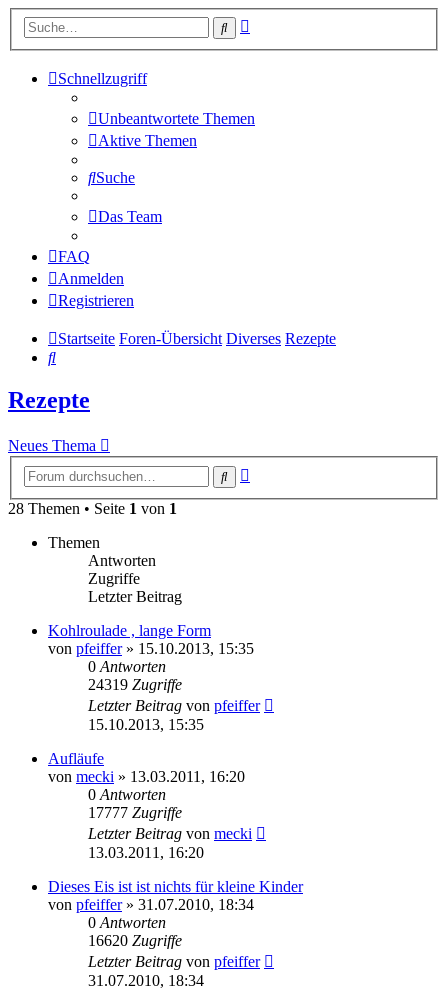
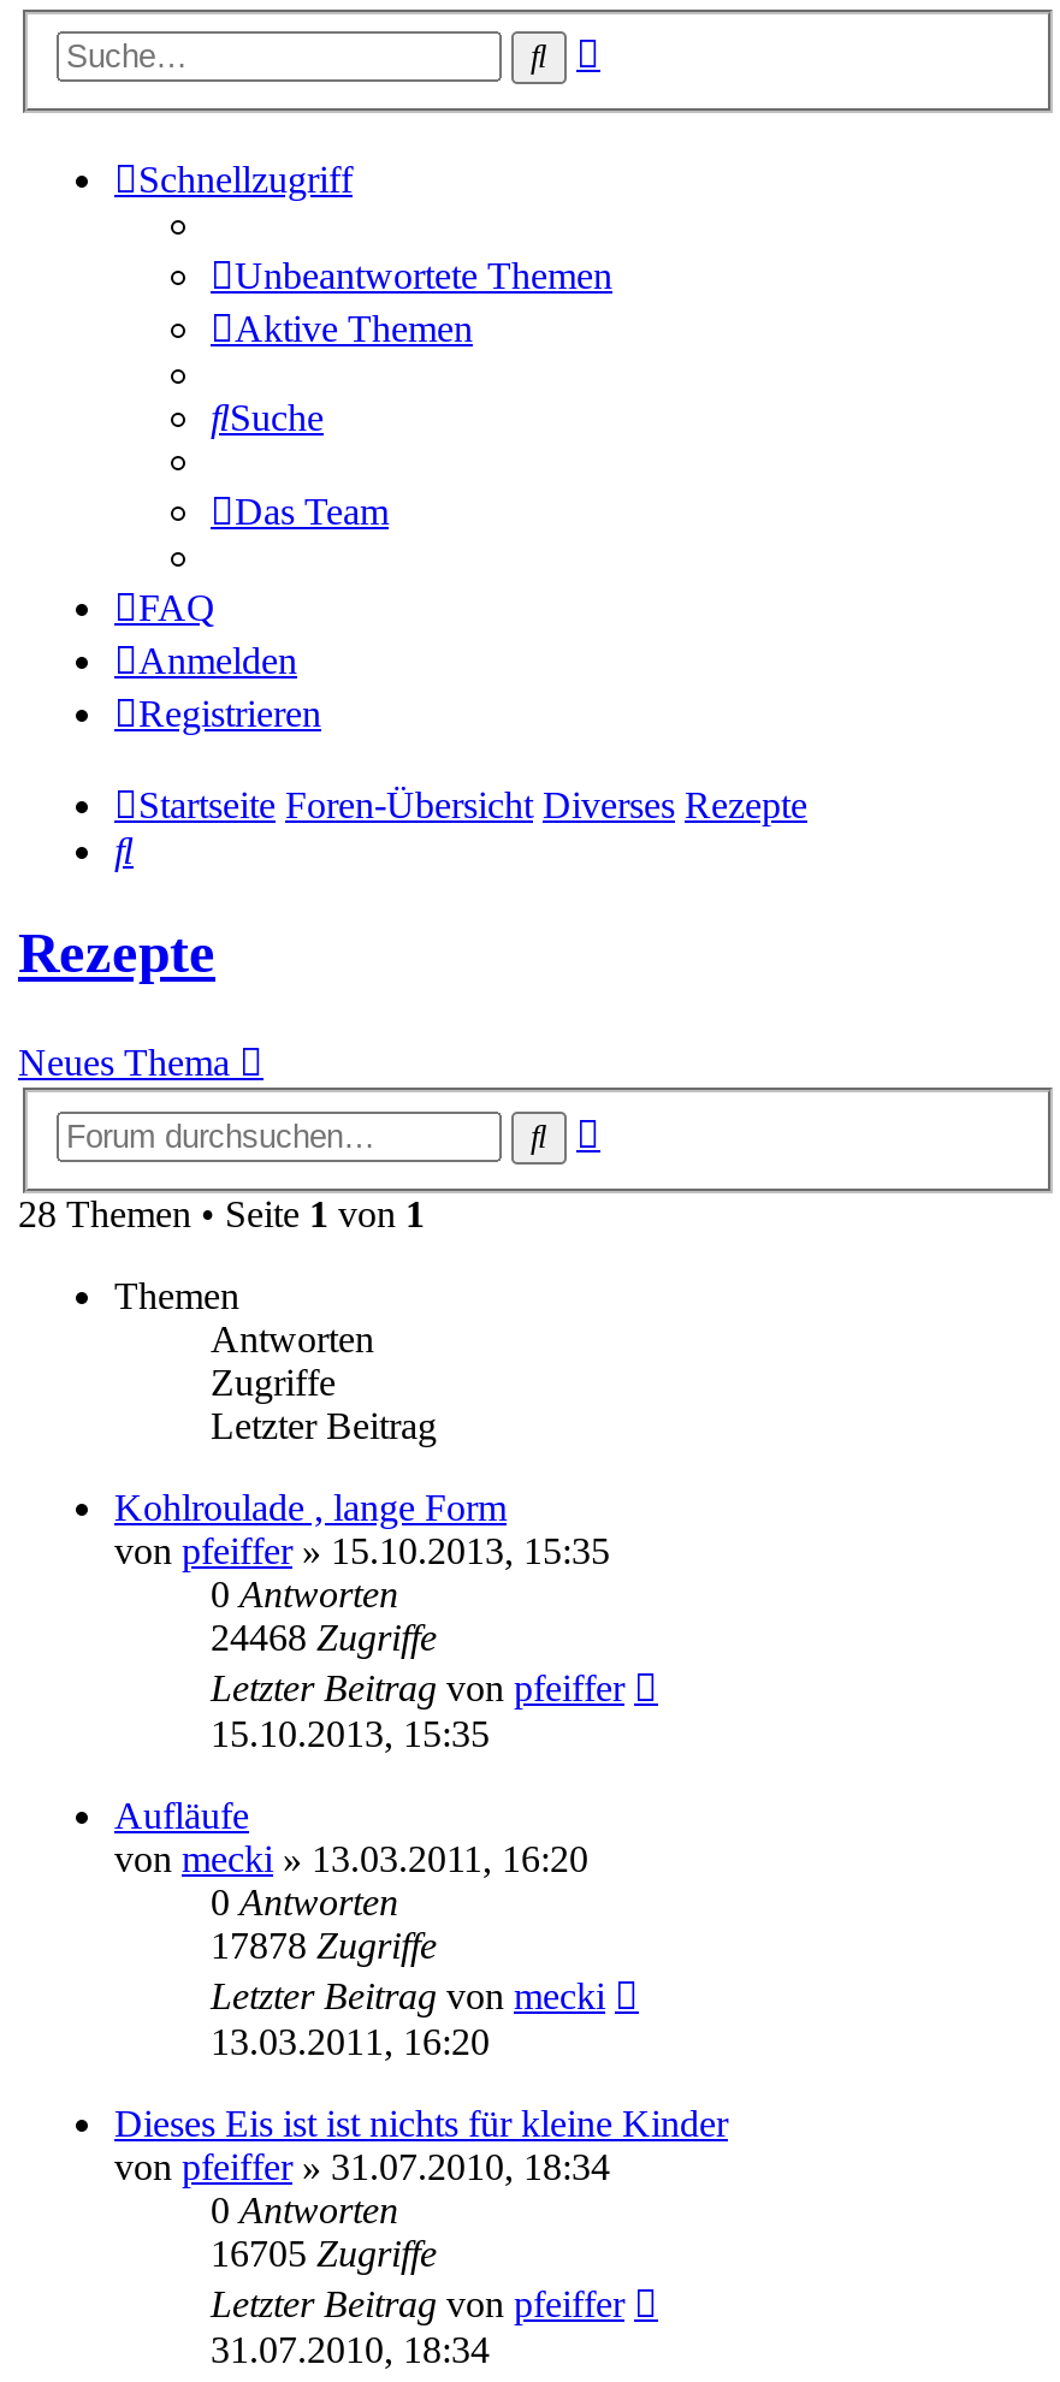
- 24319 Zugriffe
+ 24468 Zugriffe

- 17777 Zugriffe
+ 17878 Zugriffe

- 16620 Zugriffe
+ 16705 Zugriffe
